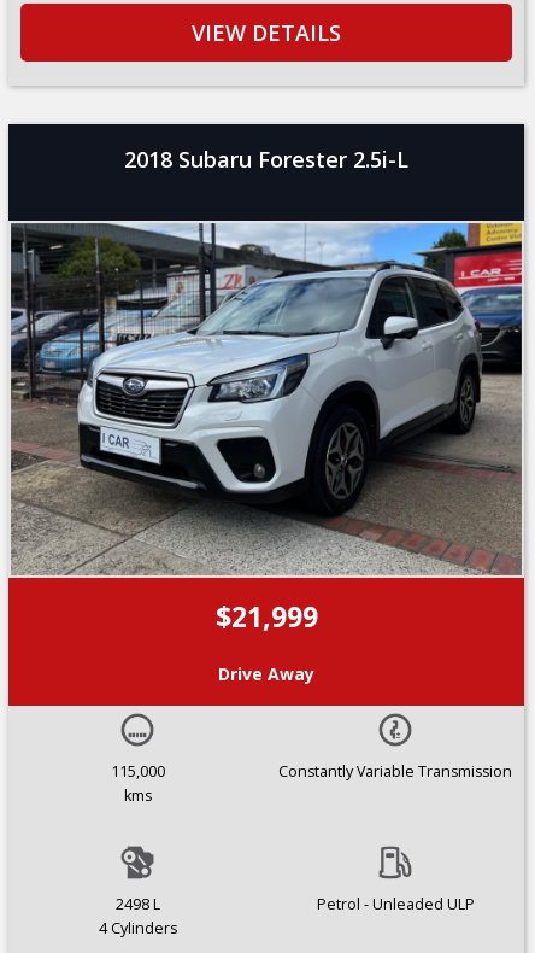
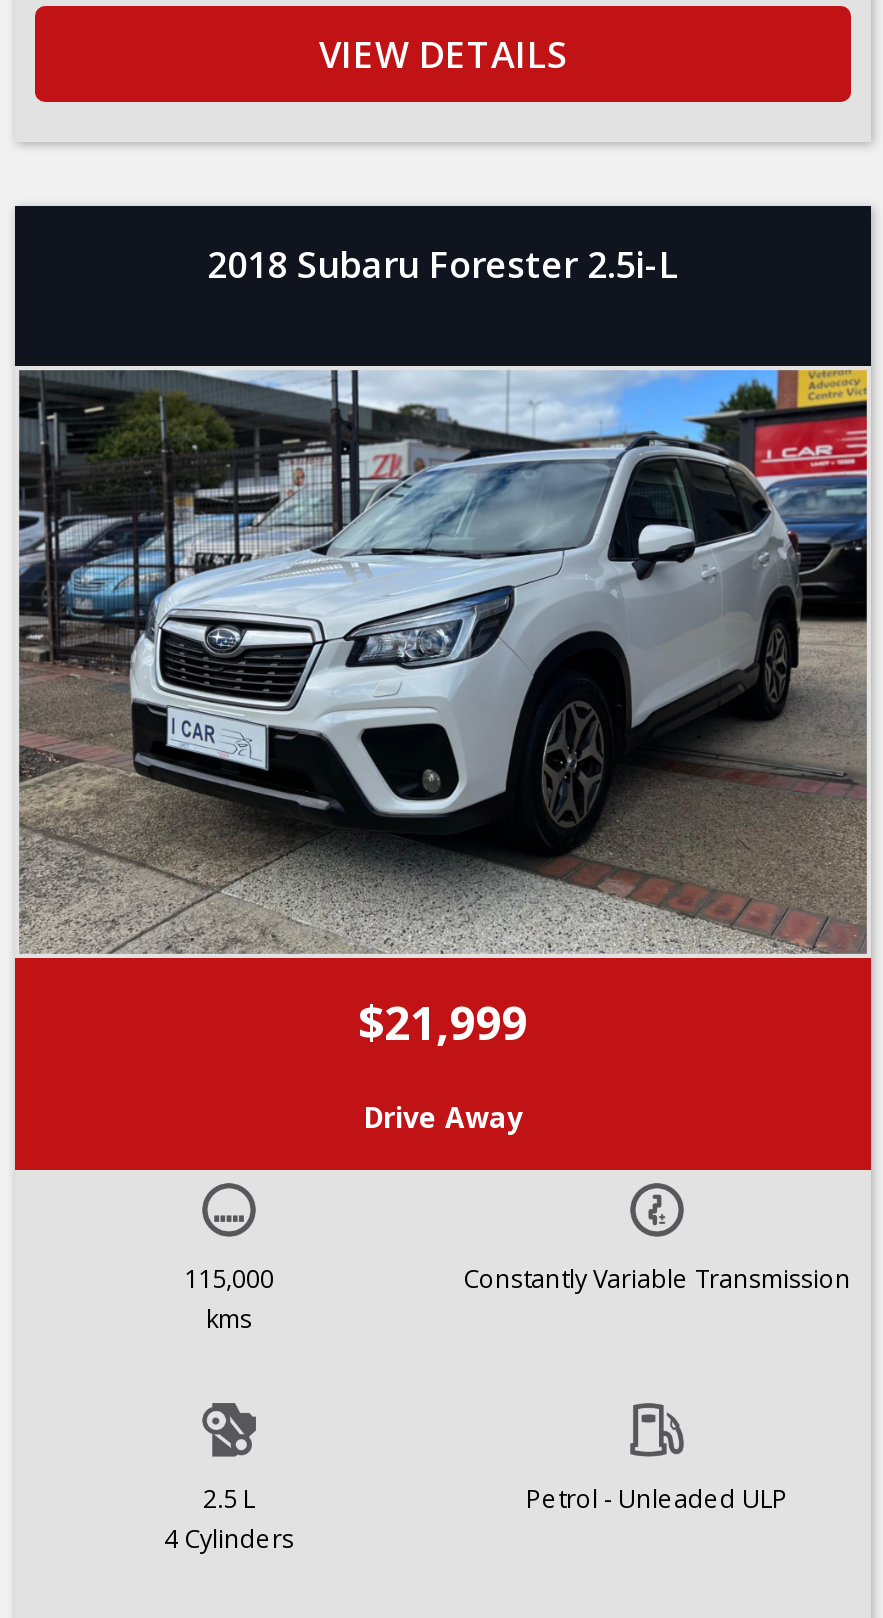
- 2498 L
+ 2.5 L
